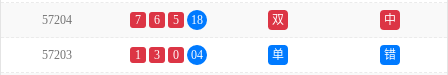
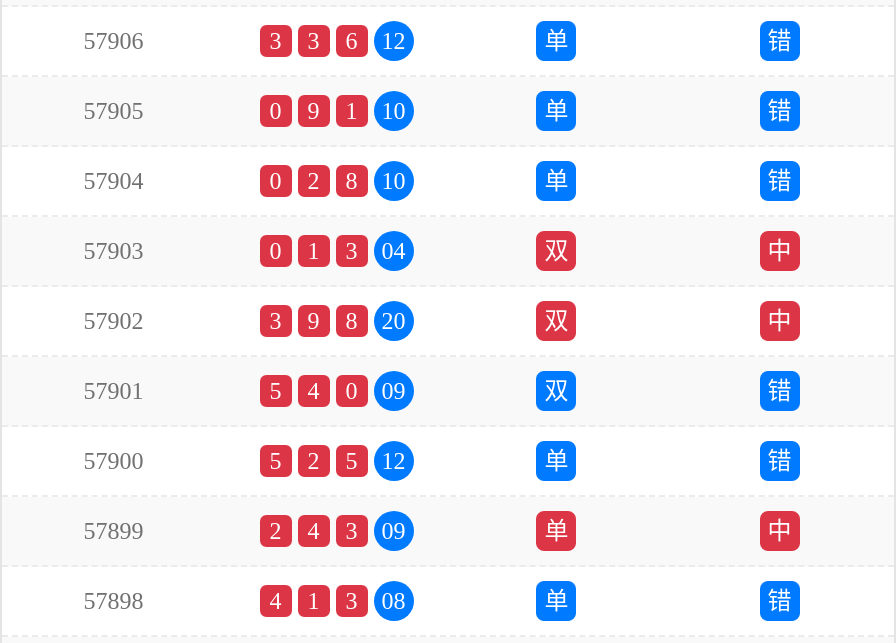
- 57204
- 7
+ 57906
+ 3
+ 3

- 5
- 18
+ 12
+ 单
+ 错
+ 57905
+ 0
+ 9
+ 1
+ 10
+ 单
+ 错
+ 57904
+ 0
+ 2
+ 8
+ 10
+ 单
+ 错
+ 57903
+ 0
+ 1
+ 3
+ 04

- 57203
+ 57902
+ 3
+ 9
+ 8
+ 20
+ 双
+ 中
+ 57901
+ 5
+ 4
+ 0
+ 09
+ 双
+ 错
+ 57900
+ 5
+ 2
+ 5
+ 12
+ 单
+ 错
+ 57899
+ 2
+ 4
+ 3
+ 09
+ 单
+ 中
+ 57898
+ 4

- 0
- 04
+ 08
